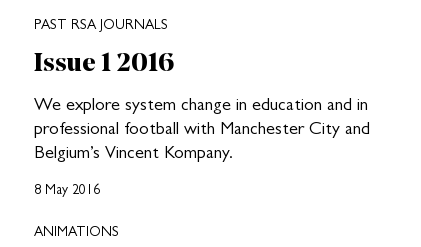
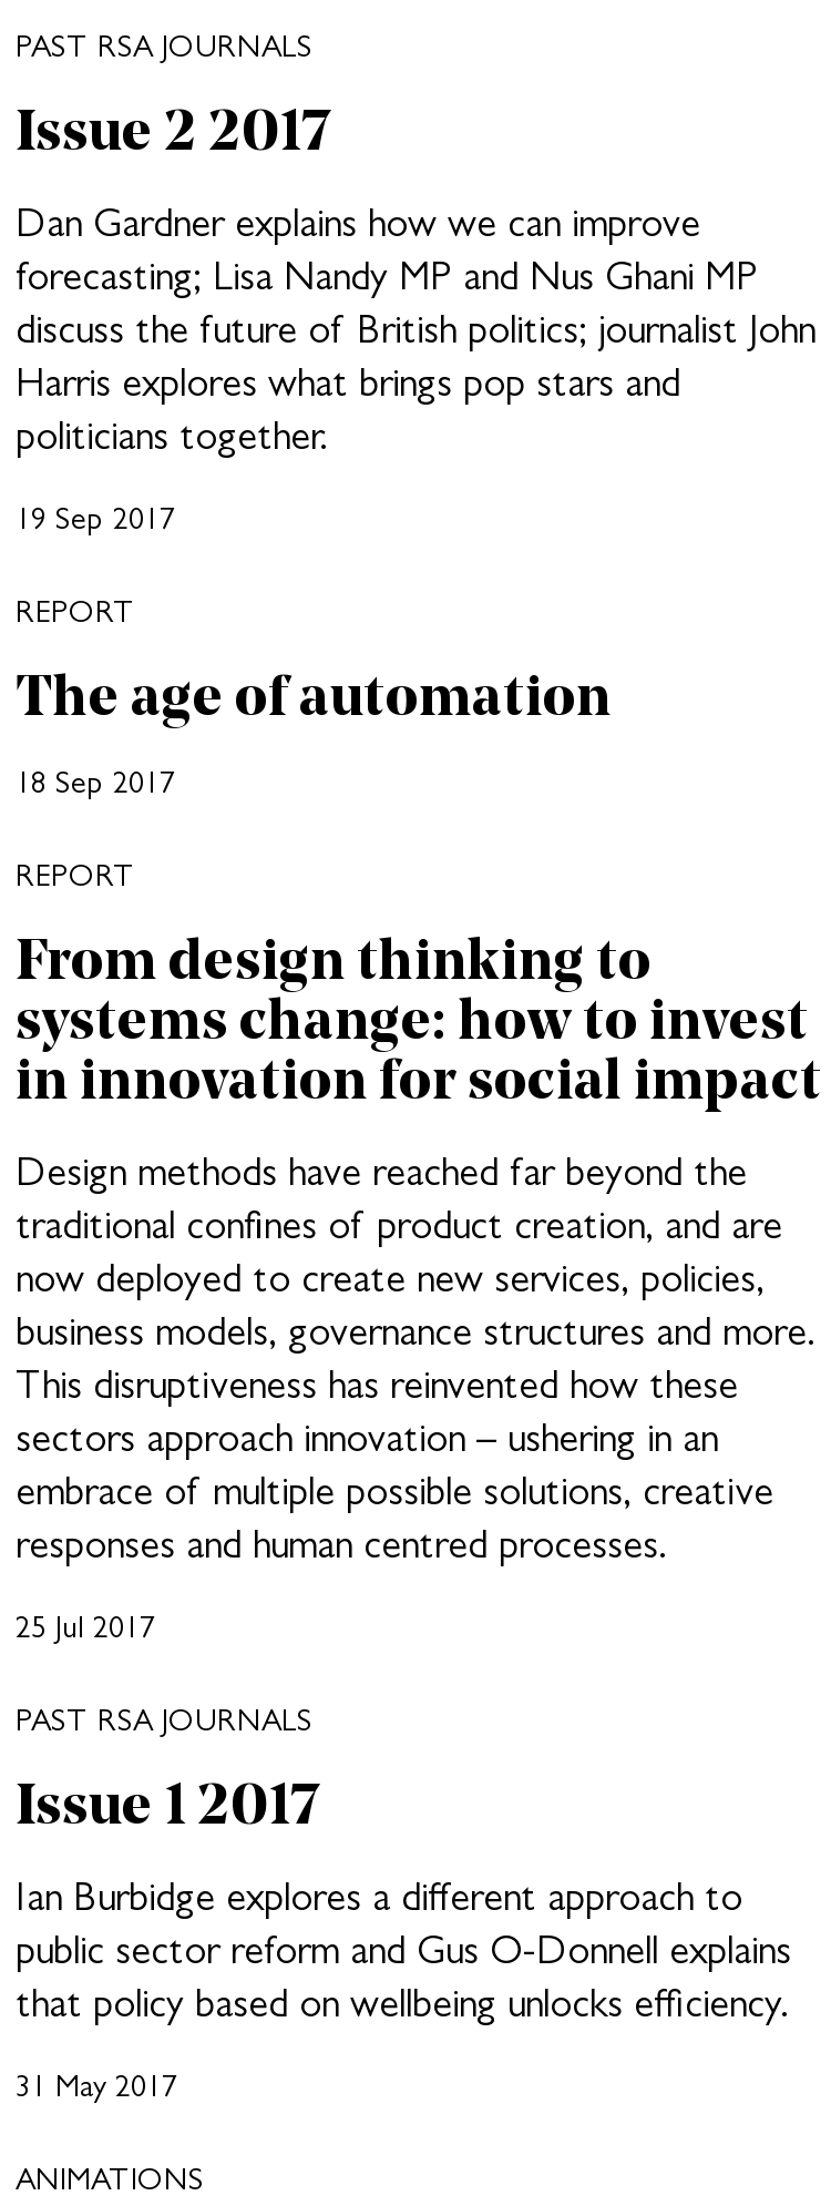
- Issue 1 2016
- We explore system change in education and in
- professional football with Manchester City and
- Belgium’s Vincent Kompany.
- 8 May 2016
+ Issue 2 2017
+ Dan Gardner explains how we can improve
+ forecasting; Lisa Nandy MP and Nus Ghani MP
+ discuss the future of British politics; journalist John
+ Harris explores what brings pop stars and
+ politicians together.
+ 19 Sep 2017
+ REPORT
+ The age of automation
+ 18 Sep 2017
+ REPORT
+ From design thinking to
+ systems change: how to invest
+ in innovation for social impact
+ Design methods have reached far beyond the
+ traditional confines of product creation, and are
+ now deployed to create new services, policies,
+ business models, governance structures and more.
+ This disruptiveness has reinvented how these
+ sectors approach innovation – ushering in an
+ embrace of multiple possible solutions, creative
+ responses and human centred processes.
+ 25 Jul 2017
+ PAST RSA JOURNALS
+ Issue 1 2017
+ Ian Burbidge explores a different approach to
+ public sector reform and Gus O-Donnell explains
+ that policy based on wellbeing unlocks efficiency.
+ 31 May 2017
